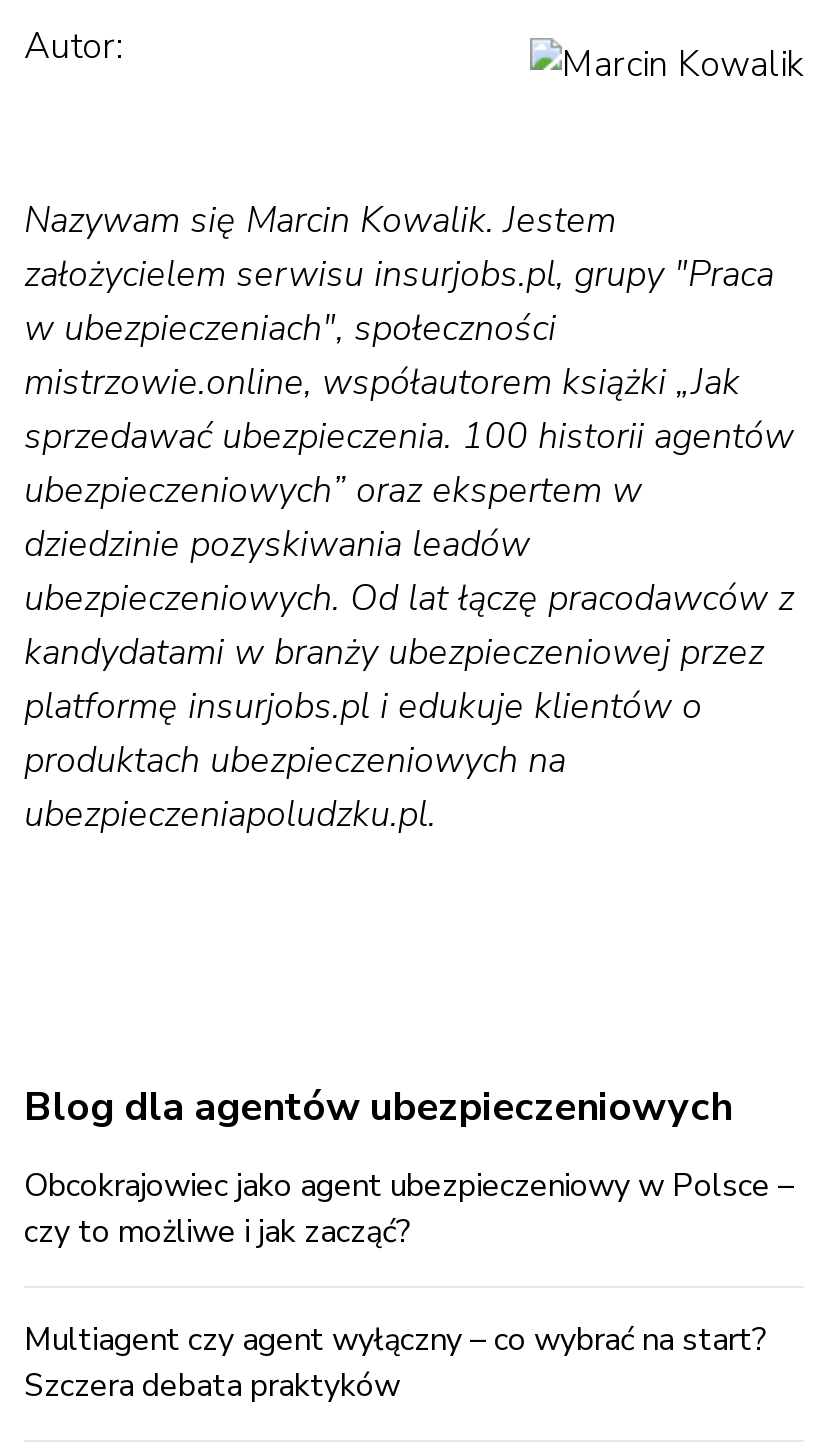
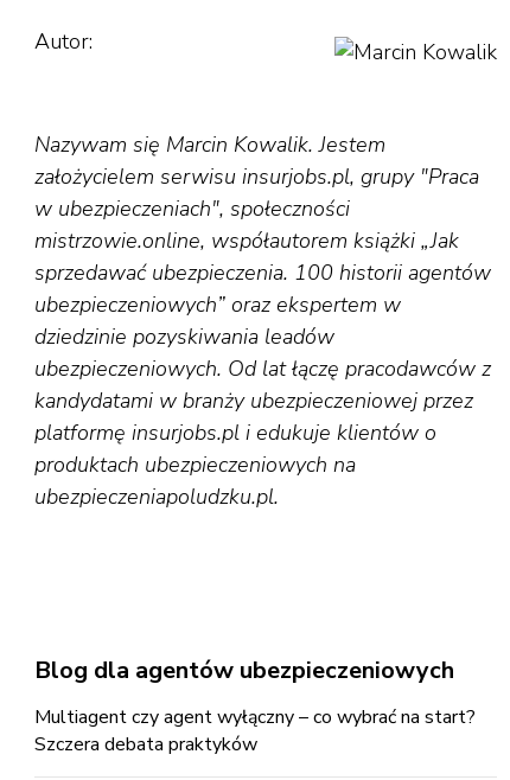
- Obcokrajowiec jako agent ubezpieczeniowy w Polsce –
- czy to możliwe i jak zacząć?
